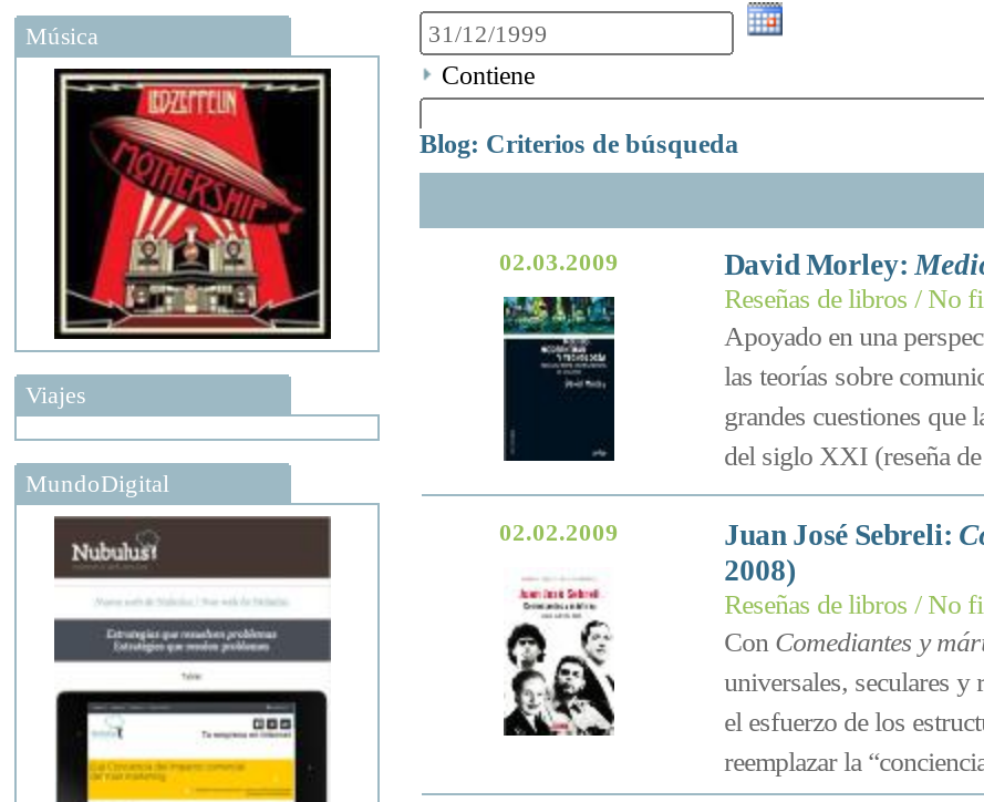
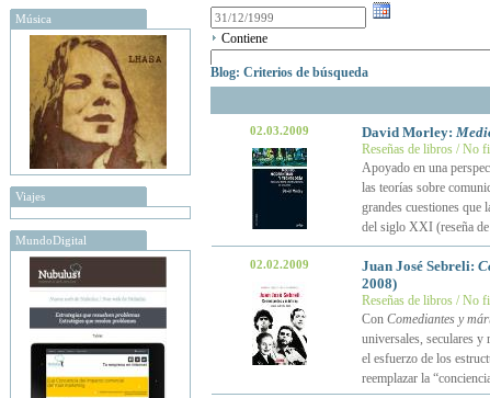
- [image]
+ [image]
